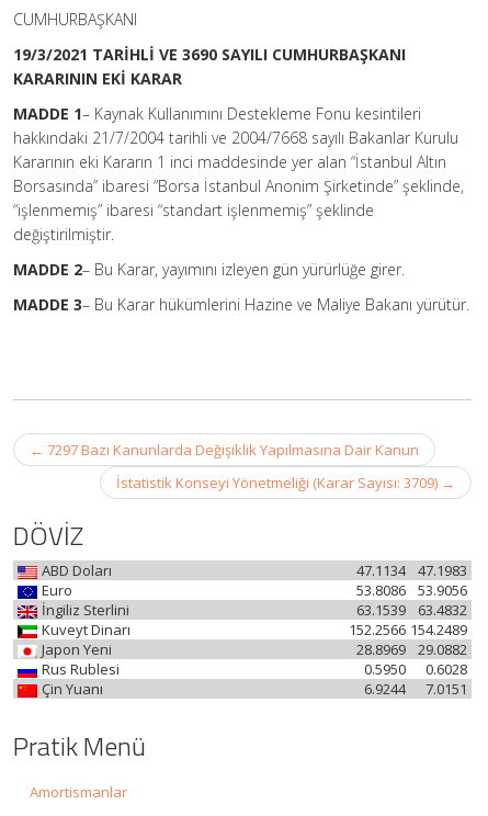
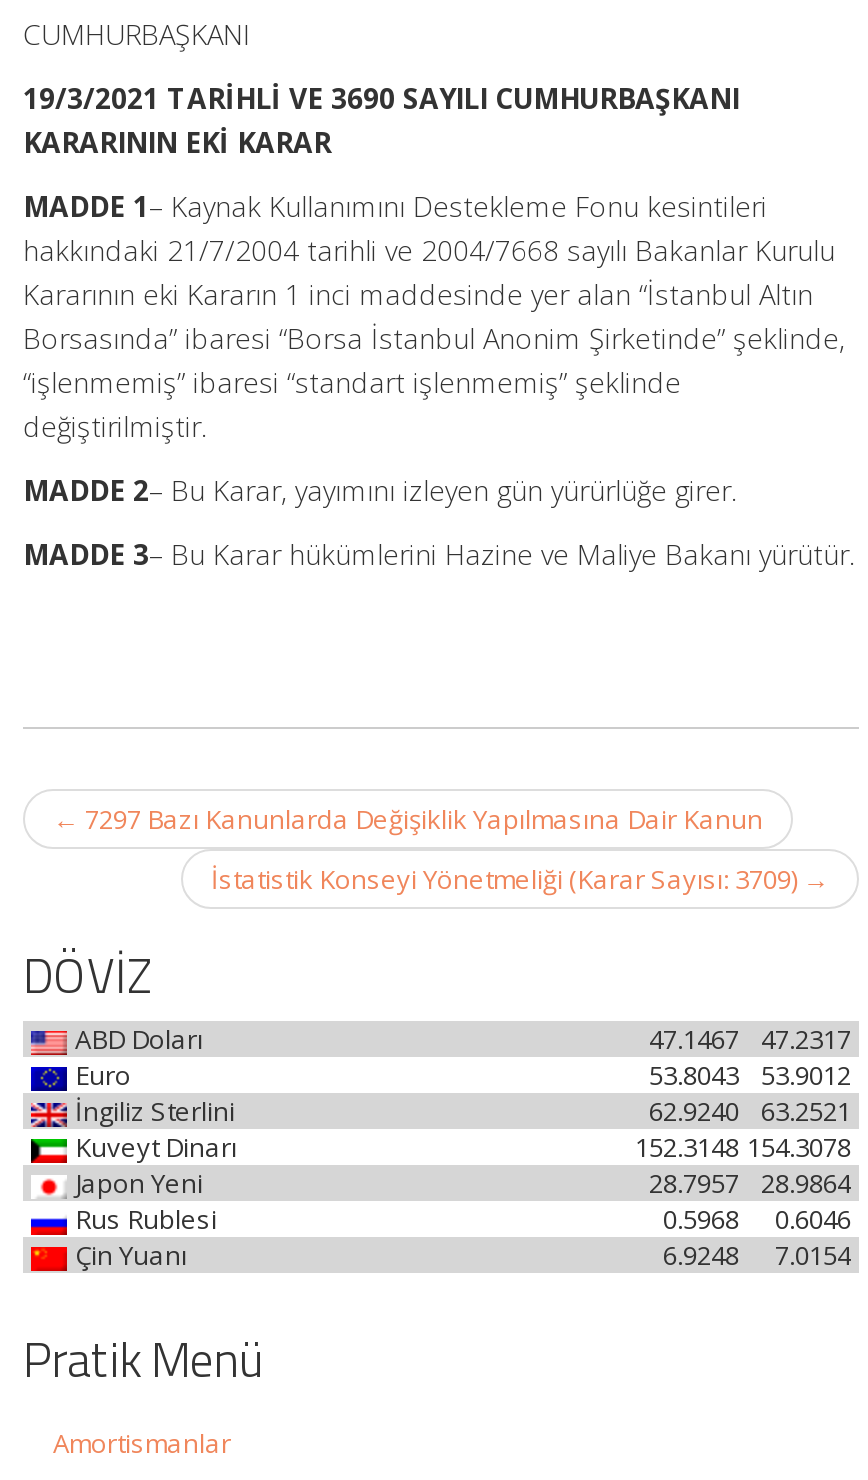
- 47.1134
+ 47.1467

- 47.1983
+ 47.2317

- 53.8086
+ 53.8043

- 53.9056
+ 53.9012

- 63.1539
+ 62.9240

- 63.4832
+ 63.2521

- 152.2566
+ 152.3148

- 154.2489
+ 154.3078

- 28.8969
+ 28.7957

- 29.0882
+ 28.9864

- 0.5950
+ 0.5968

- 0.6028
+ 0.6046

- 6.9244
+ 6.9248

- 7.0151
+ 7.0154
